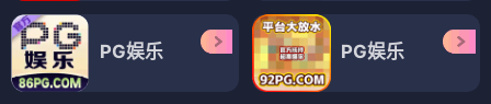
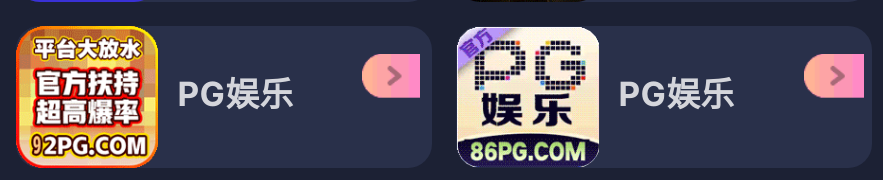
- [image]
+ [image]

- [image]
+ [image]
